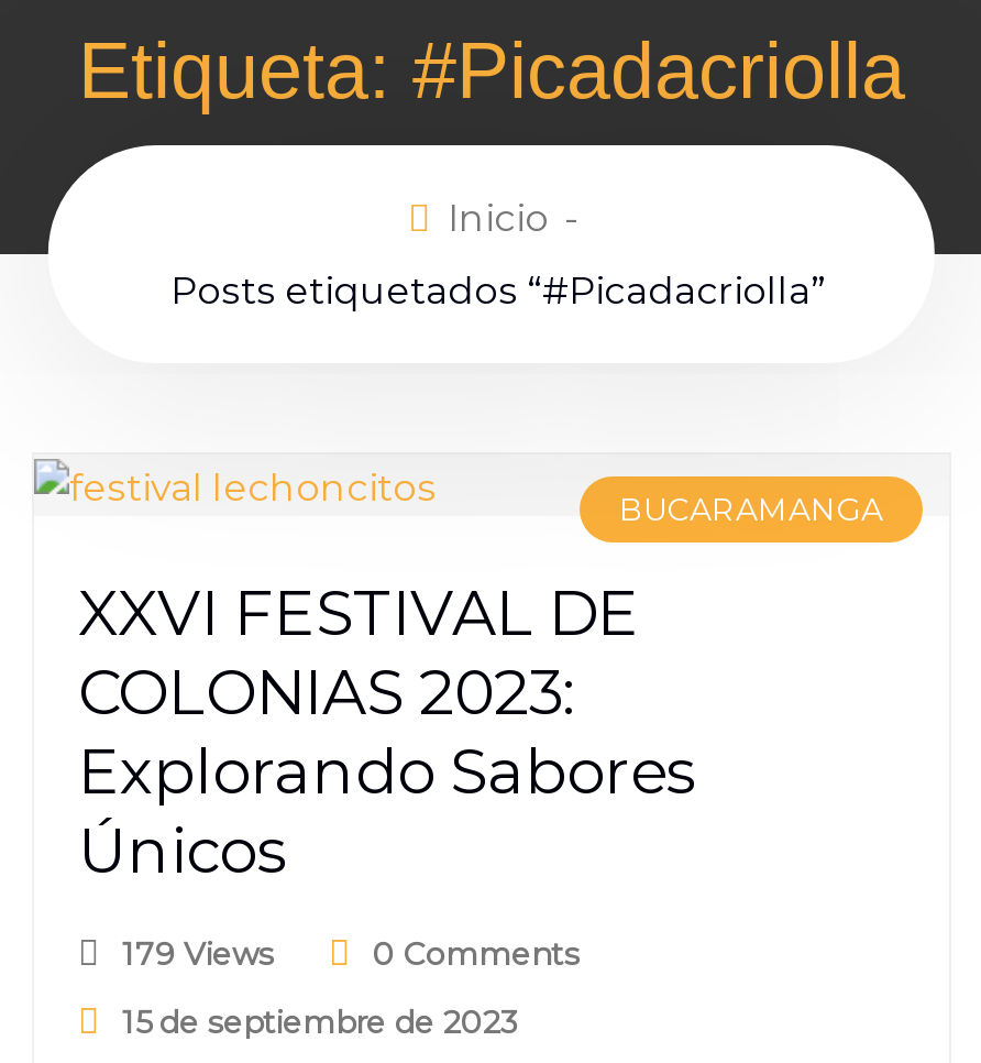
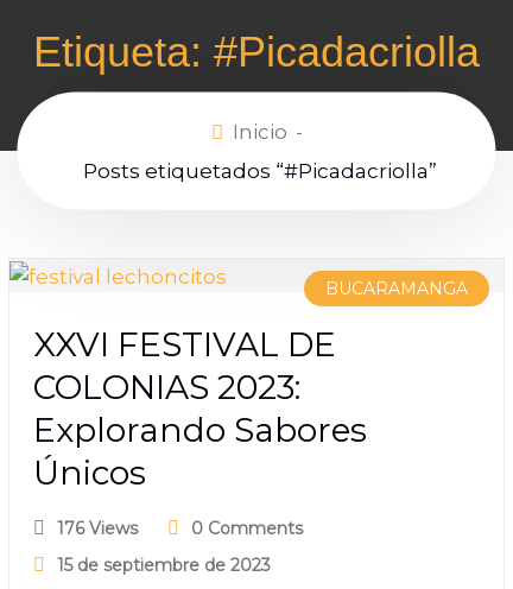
- 179 Views
+ 176 Views
